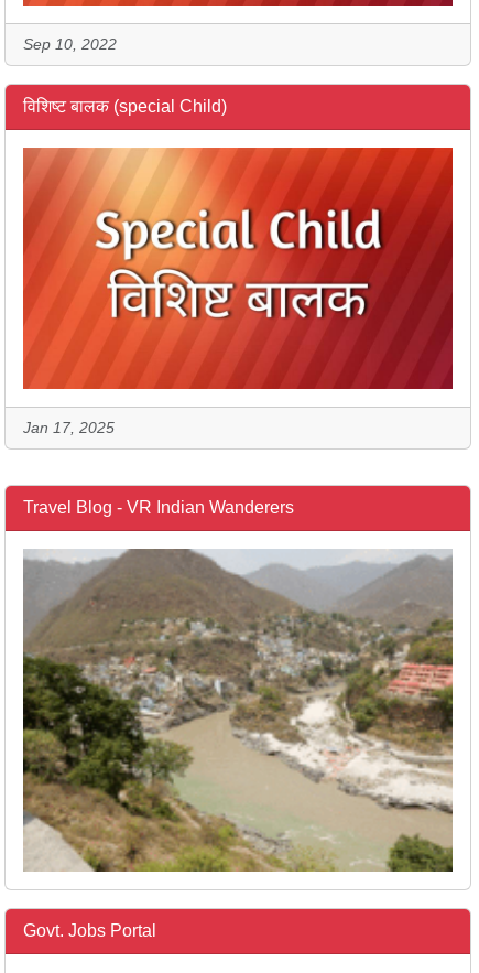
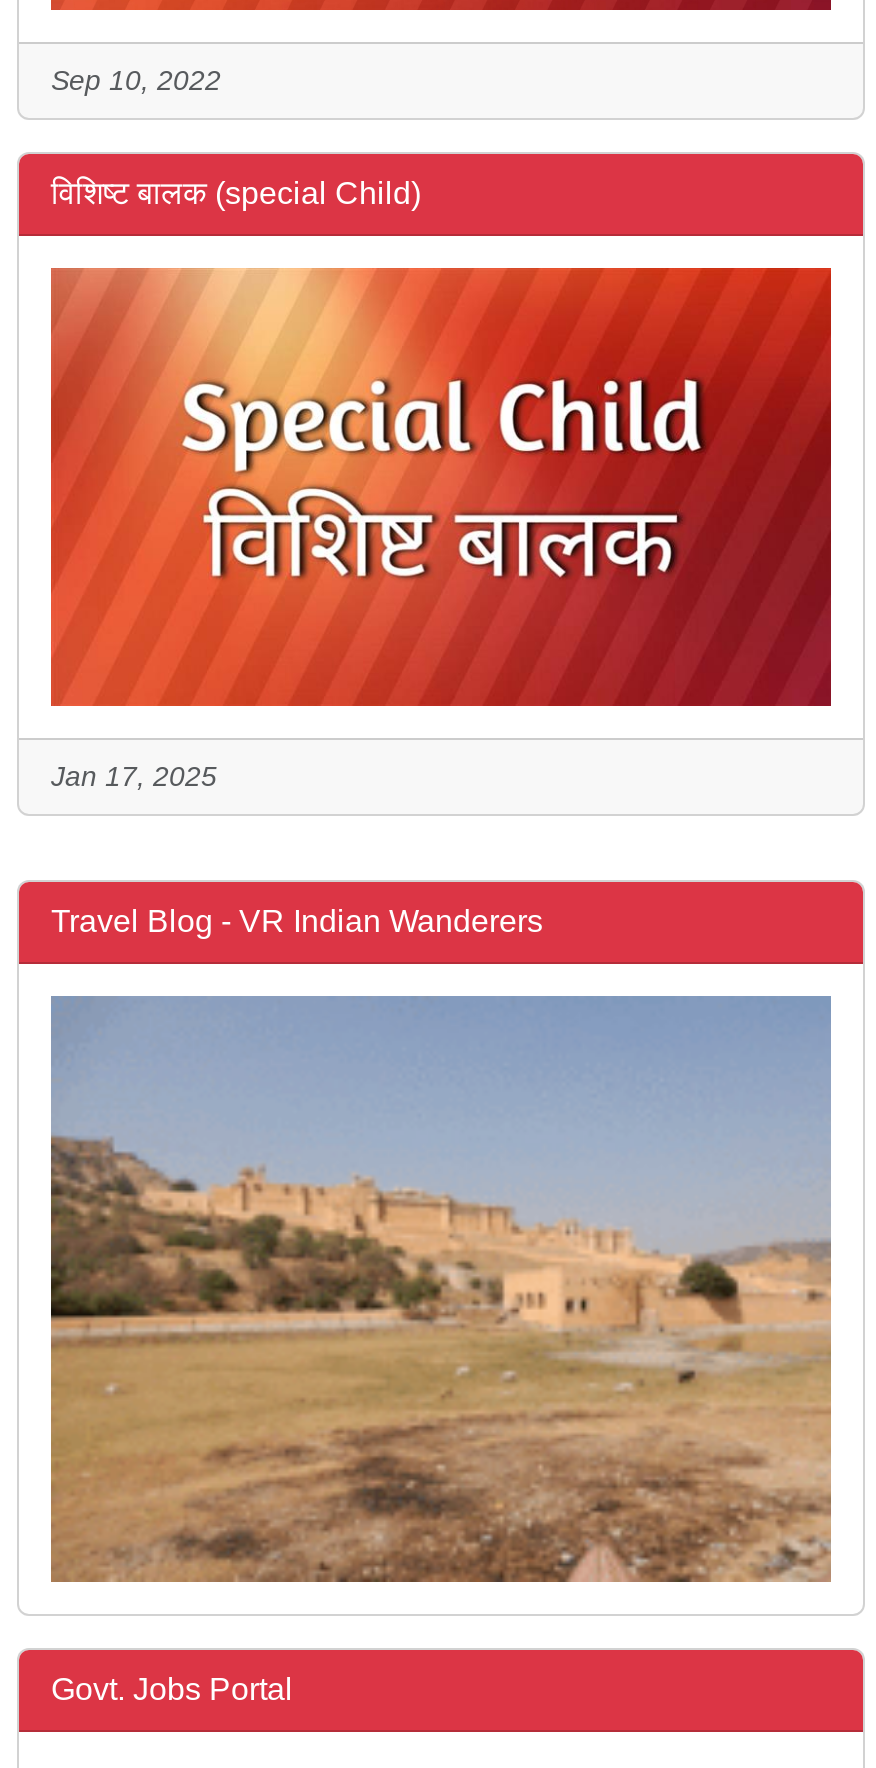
- [image]
+ [image]
